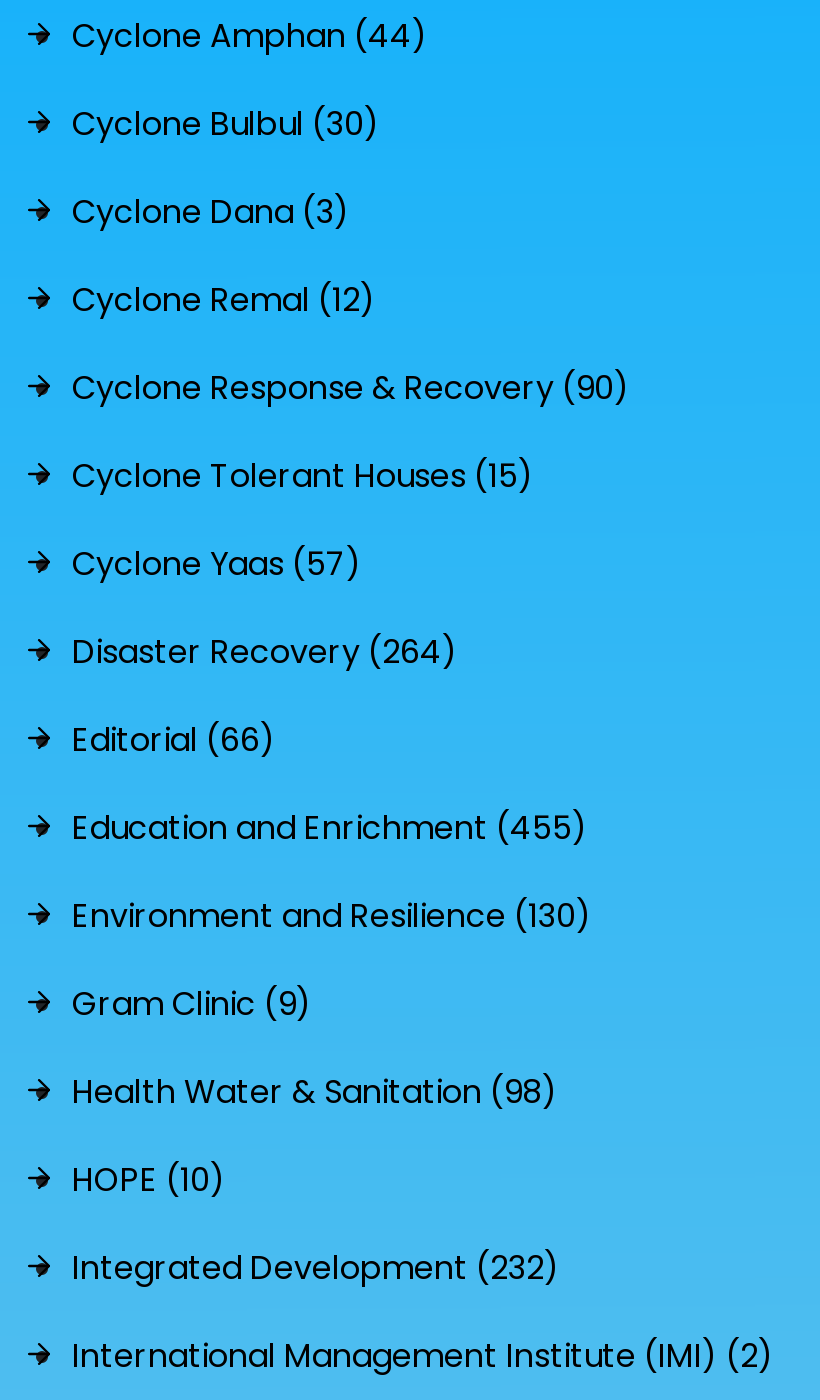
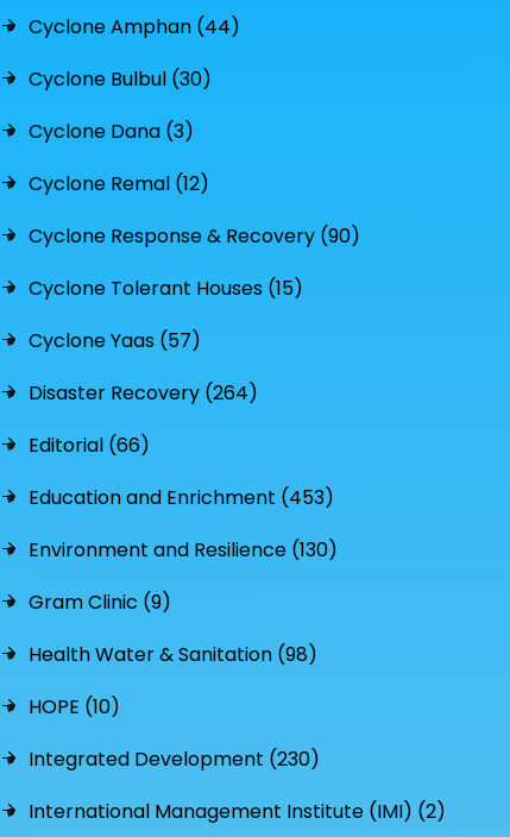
- Education and Enrichment (455)
+ Education and Enrichment (453)

- Integrated Development (232)
+ Integrated Development (230)
